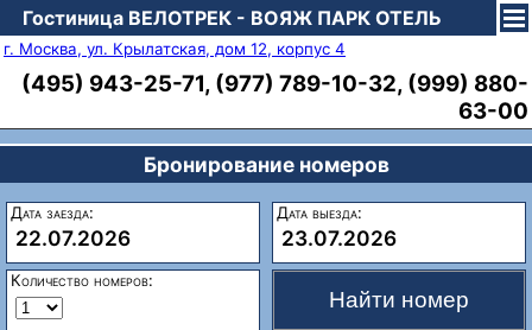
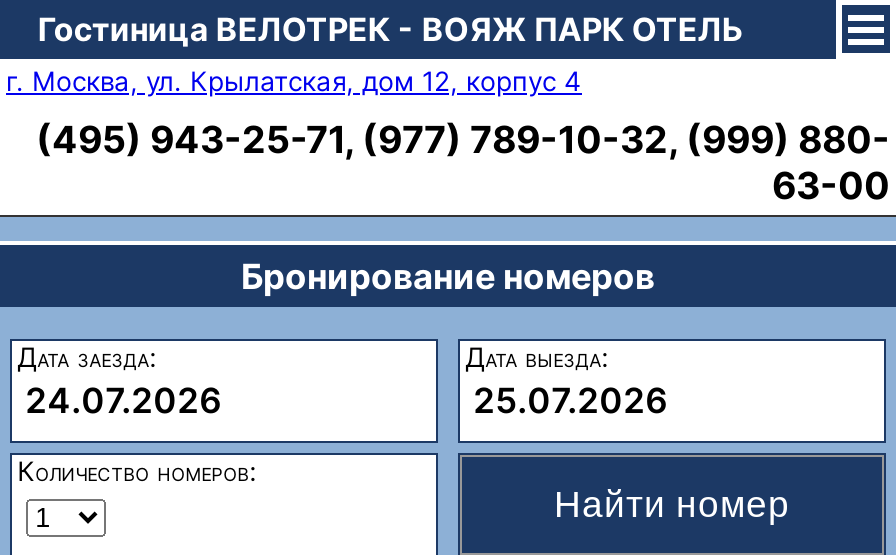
- 22.07.2026
+ 24.07.2026

- 23.07.2026
+ 25.07.2026
